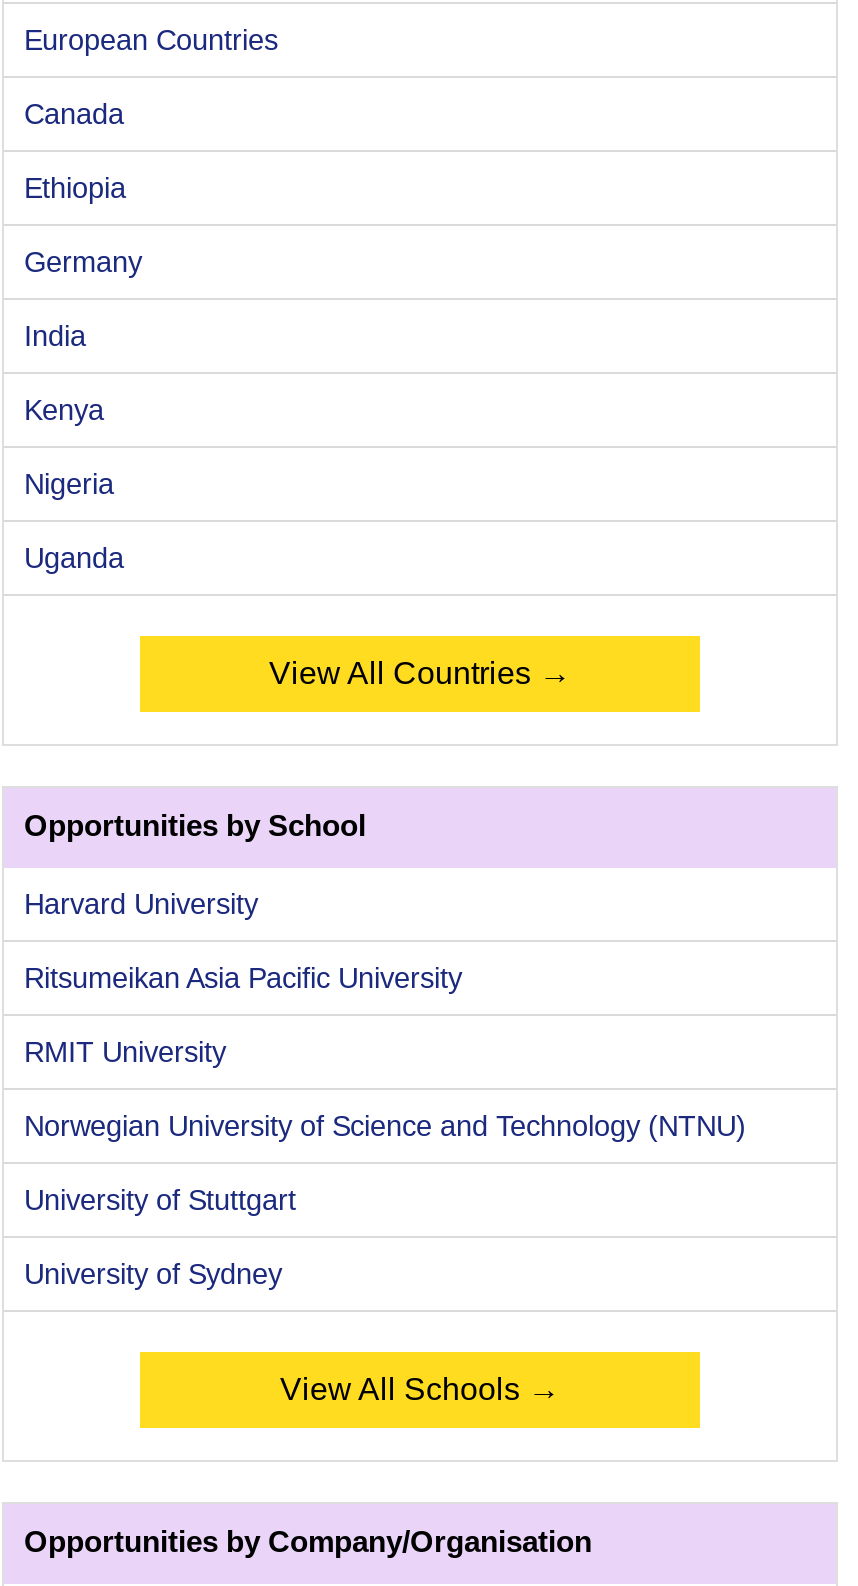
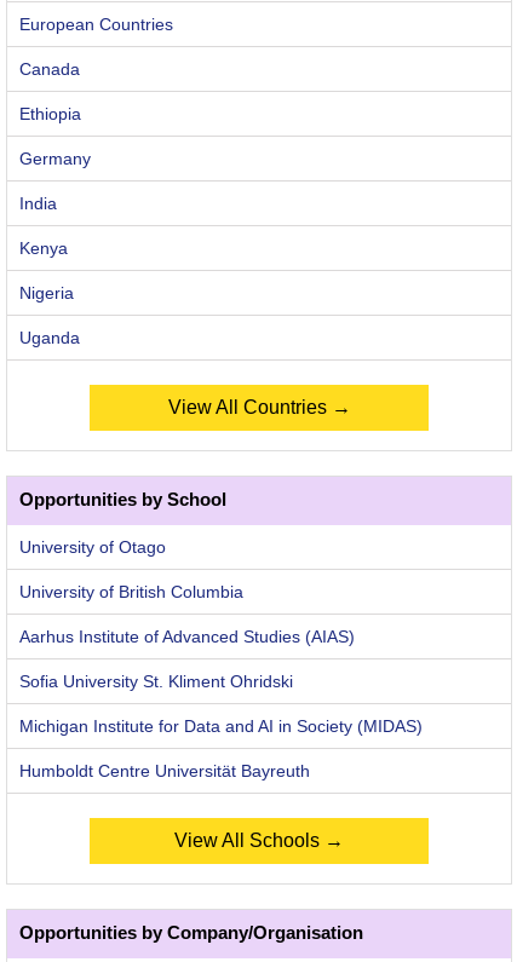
- Harvard University
+ University of Otago

- Ritsumeikan Asia Pacific University
+ University of British Columbia

- RMIT University
+ Aarhus Institute of Advanced Studies (AIAS)

- Norwegian University of Science and Technology (NTNU)
+ Sofia University St. Kliment Ohridski

- University of Stuttgart
+ Michigan Institute for Data and AI in Society (MIDAS)

- University of Sydney
+ Humboldt Centre Universität Bayreuth
